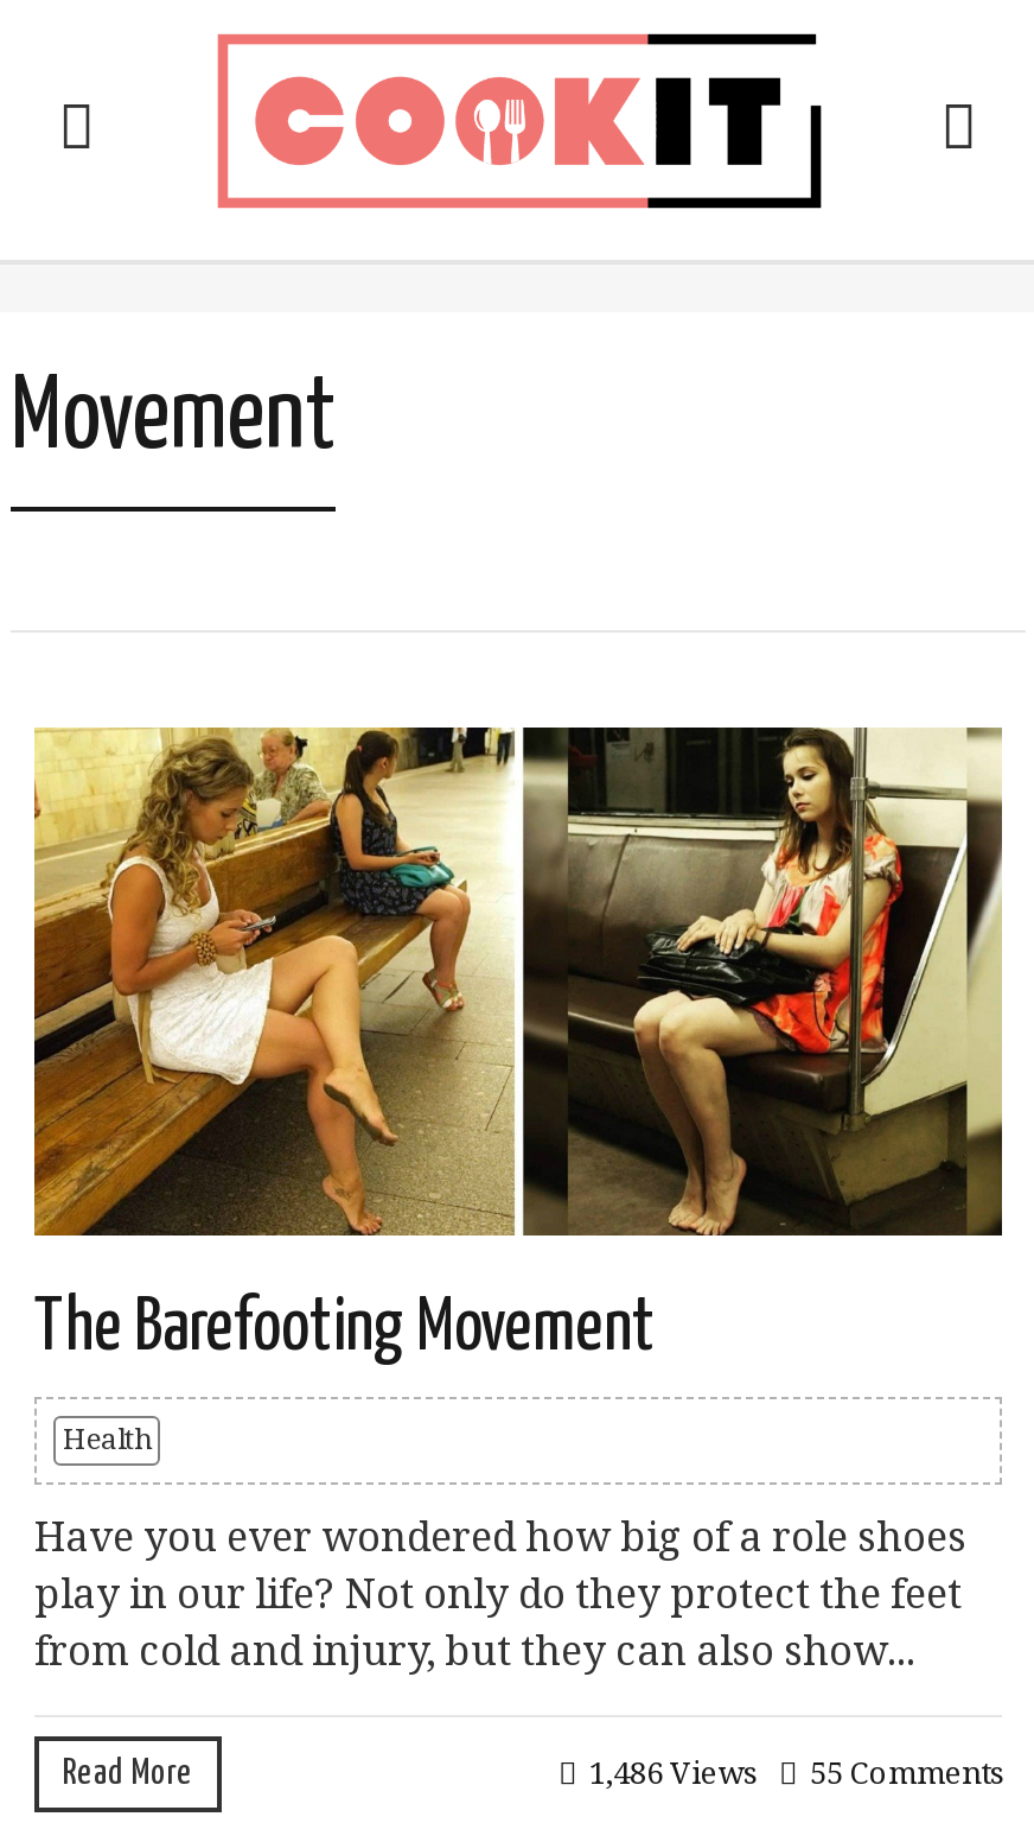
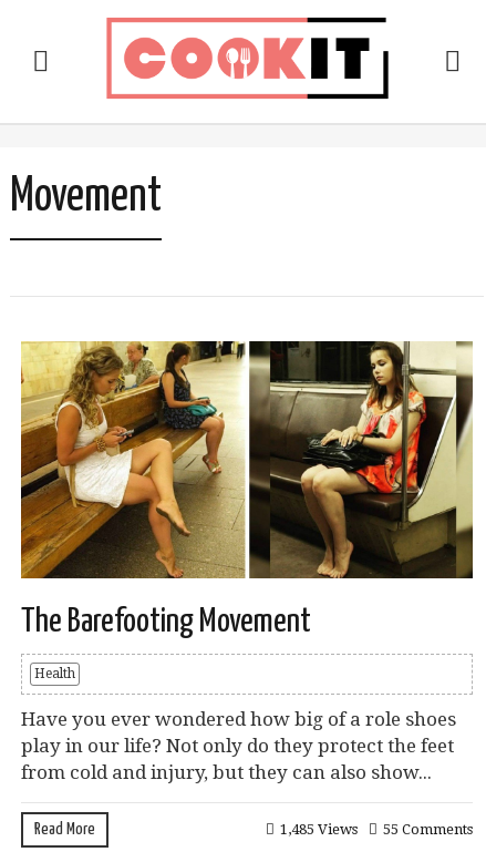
- 1,486 Views 55 Comments
+ 1,485 Views 55 Comments
